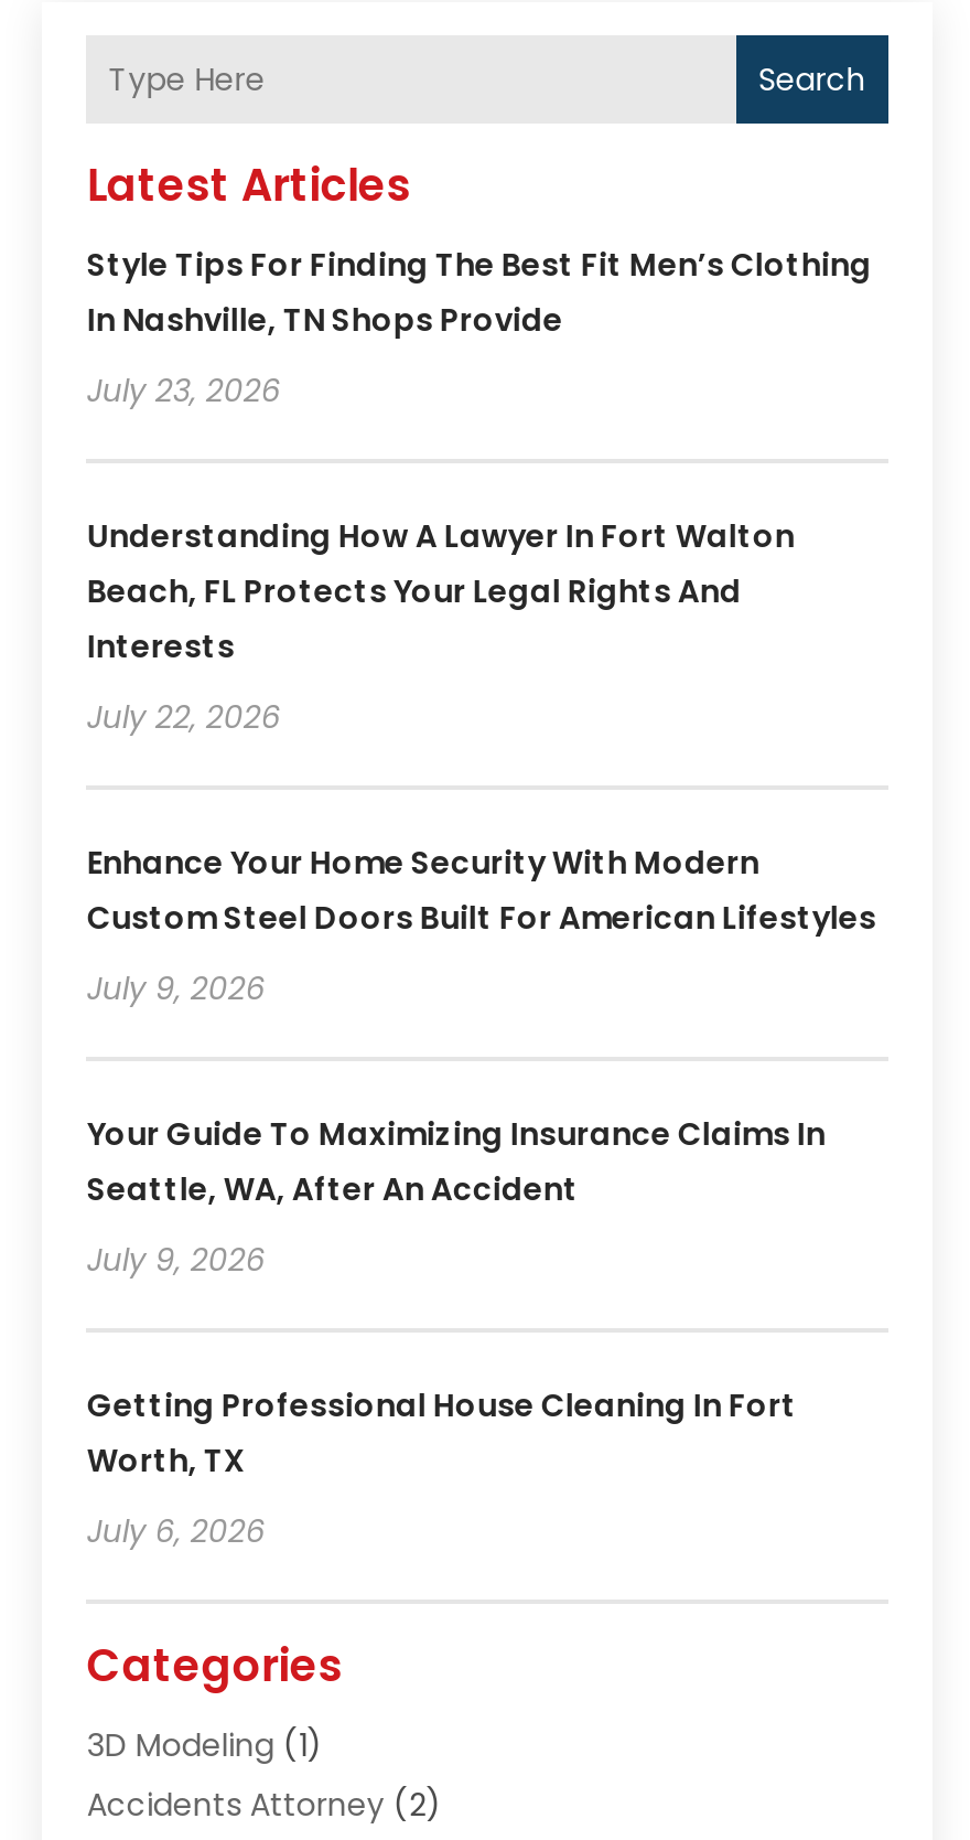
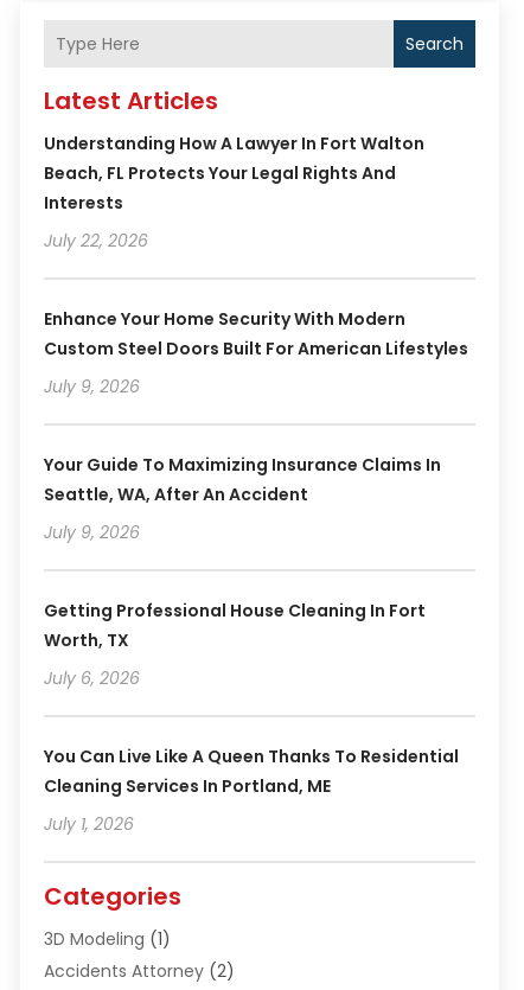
- Style Tips For Finding The Best Fit Men’s Clothing
- In Nashville, TN Shops Provide
- July 23, 2026

moved up: Understanding How A Lawyer In Fort Walton | Beach, FL Protects Your Legal Rights And | Interests | ... | Worth, TX | July 6, 2026

+ You Can Live Like A Queen Thanks To Residential
+ Cleaning Services In Portland, ME
+ July 1, 2026
